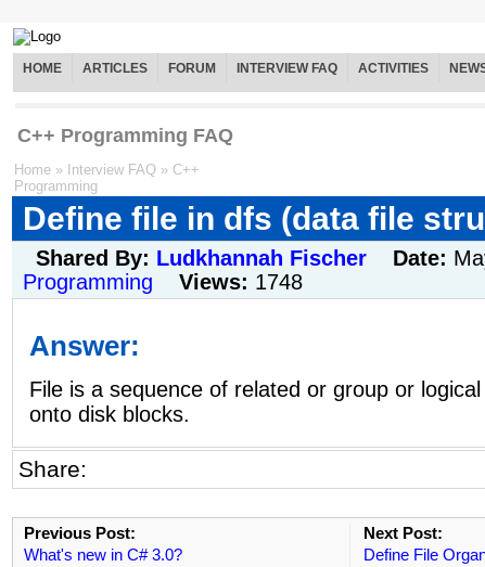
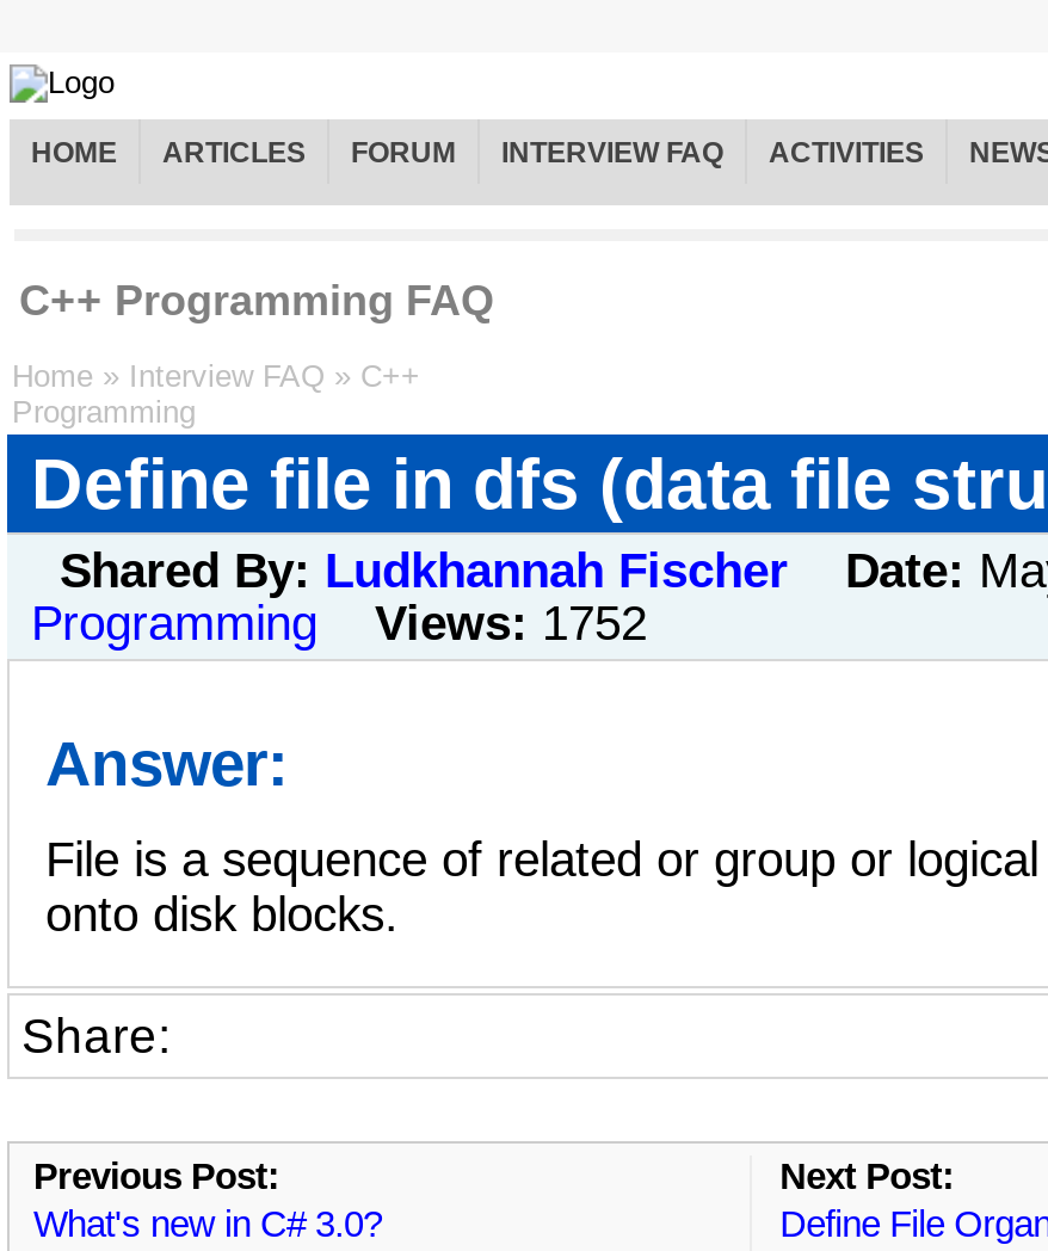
- Programming Views: 1748
+ Programming Views: 1752
